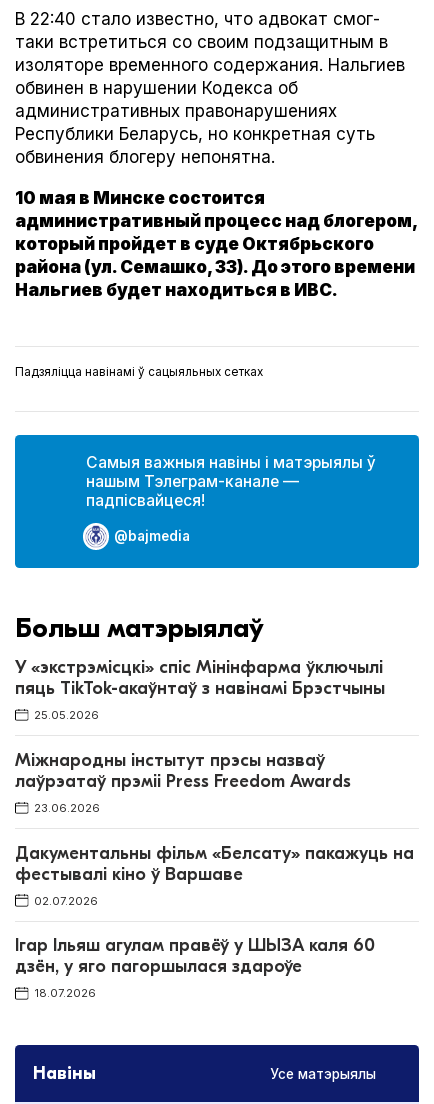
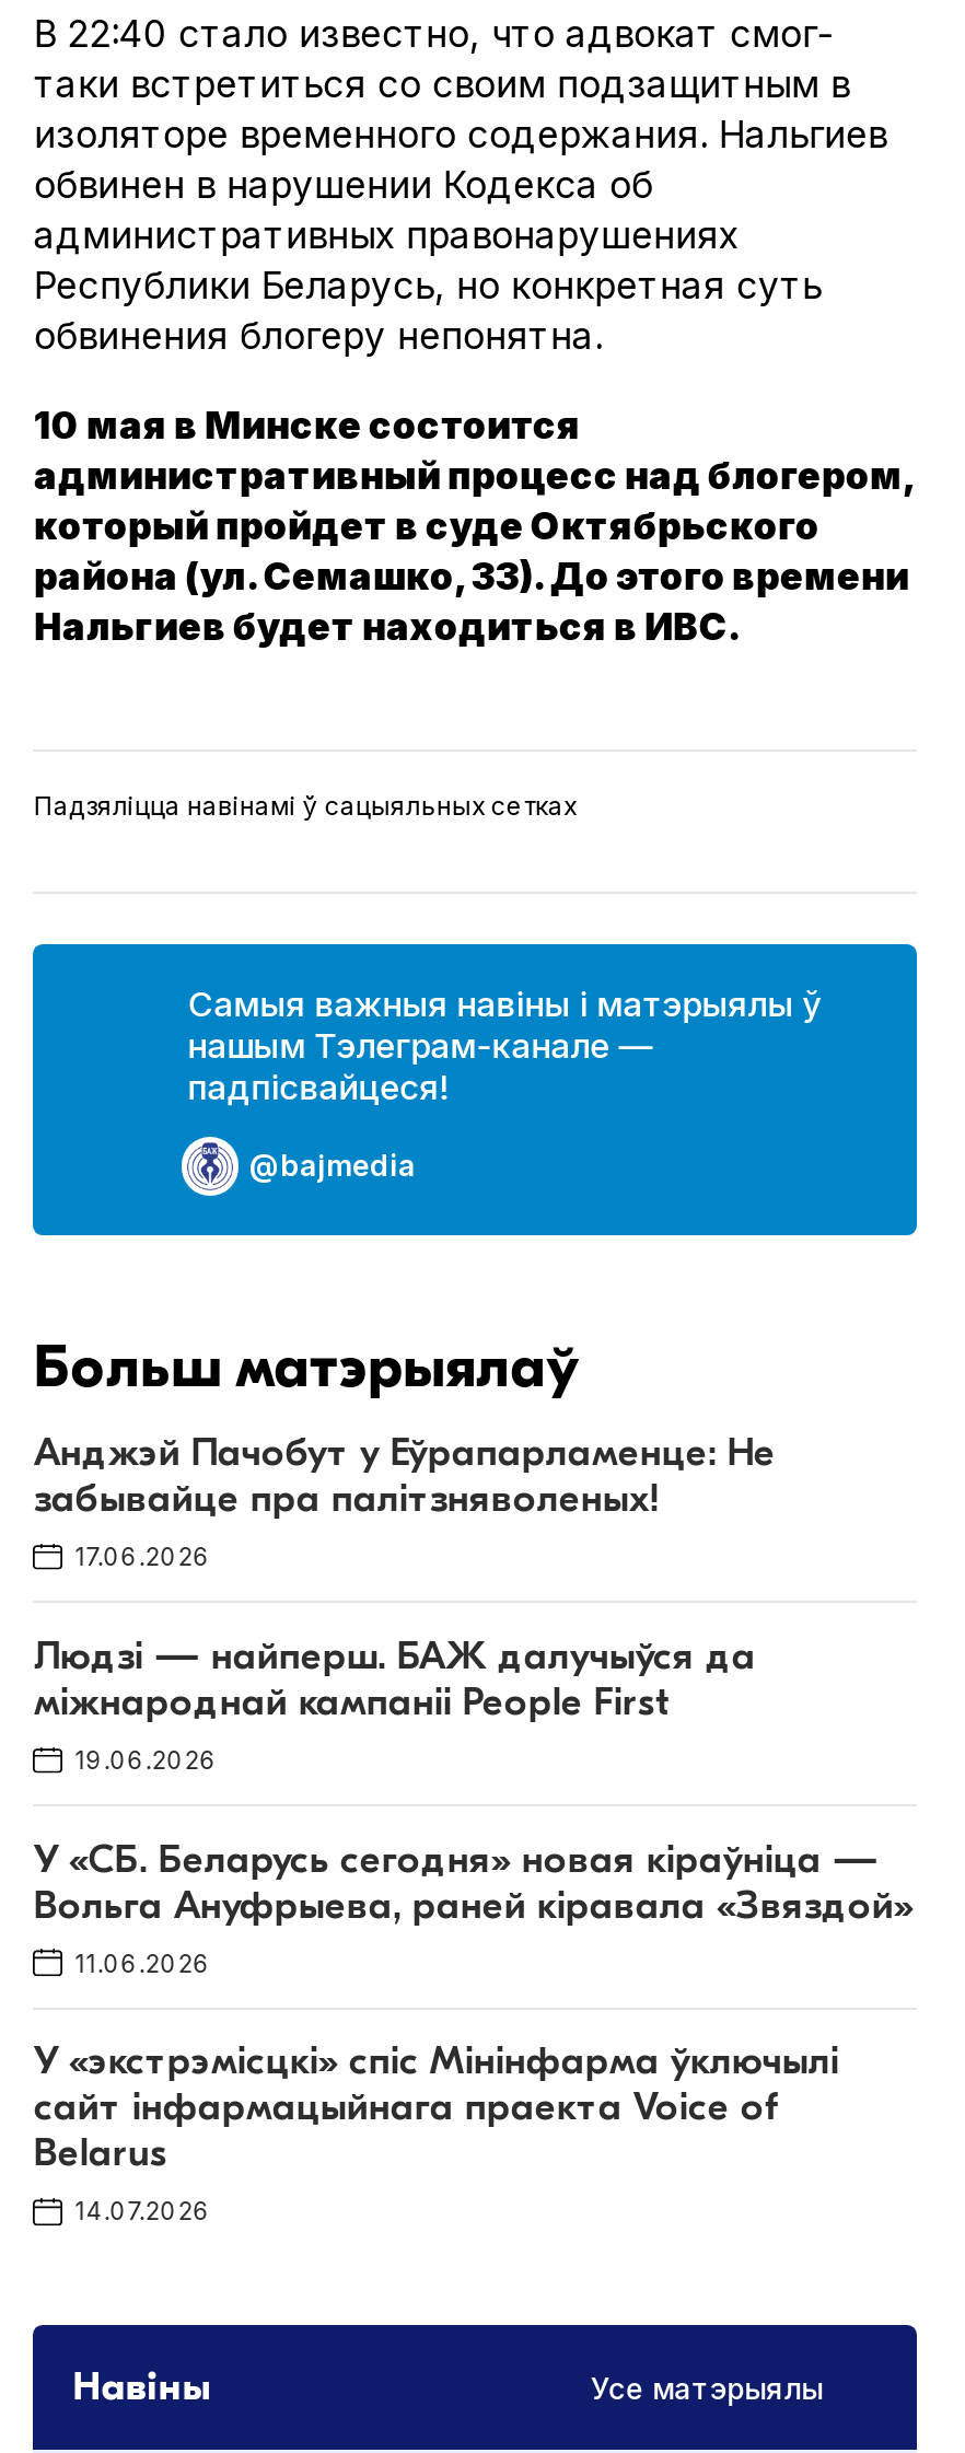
+ Анджэй Пачобут у Еўрапарламенце: Не
+ забывайце пра палітзняволеных!
+ 17.06.2026
+ Людзі — найперш. БАЖ далучыўся да
+ міжнароднай кампаніі People First
+ 19.06.2026
+ У «СБ. Беларусь сегодня» новая кіраўніца —
+ Вольга Ануфрыева, раней кіравала «Звяздой»
+ 11.06.2026

moved down: У «экстрэмісцкі» спіс Мінінфарма ўключылі

- пяць TikTok-акаўнтаў з навінамі Брэстчыны
- 25.05.2026
- Міжнародны інстытут прэсы назваў
- лаўрэатаў прэміі Press Freedom Awards
- 23.06.2026
- Дакументальны фільм «Белсату» пакажуць на
- фестывалі кіно ў Варшаве
- 02.07.2026
- Ігар Ільяш агулам правёў у ШЫЗА каля 60
- дзён, у яго пагоршылася здароўе
- 18.07.2026
+ сайт інфармацыйнага праекта Voice of
+ Belarus
+ 14.07.2026
